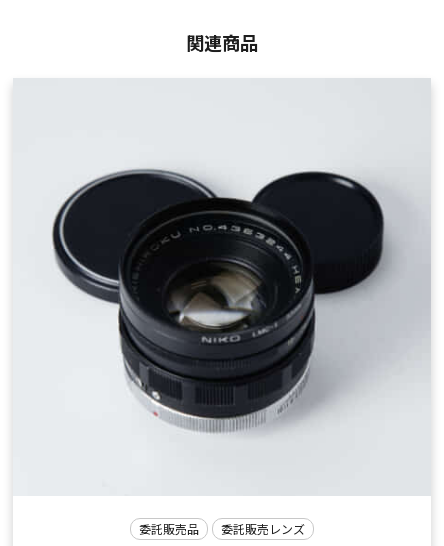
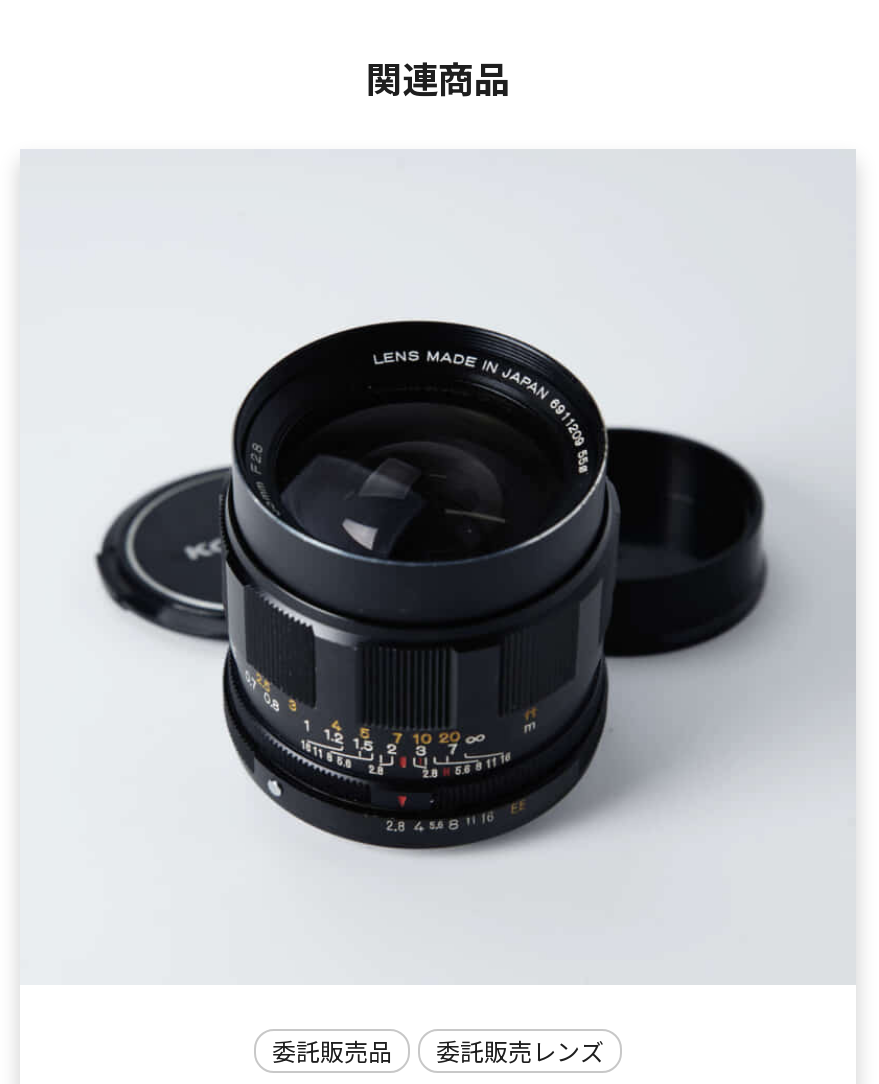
- [image]
+ [image]
